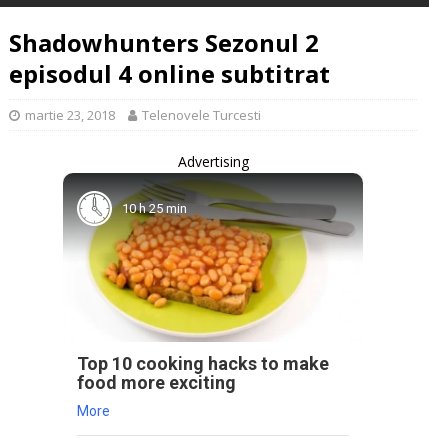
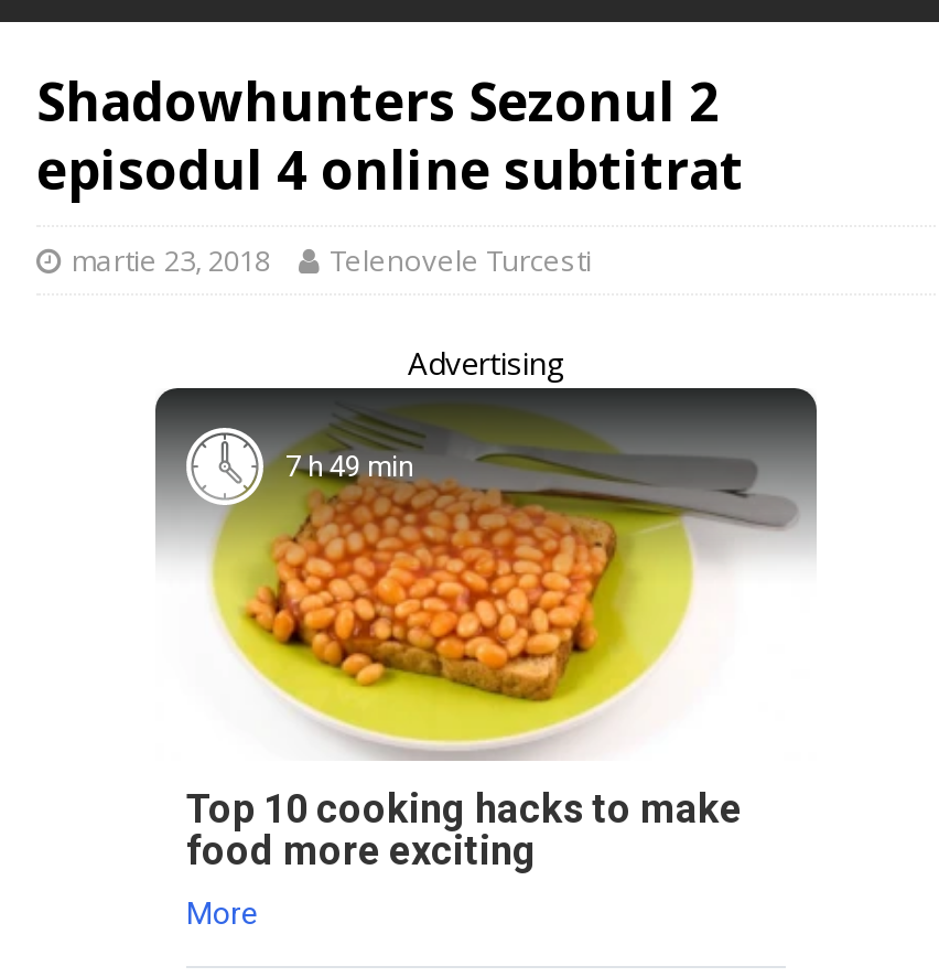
- 10 h 25 min
+ 7 h 49 min
